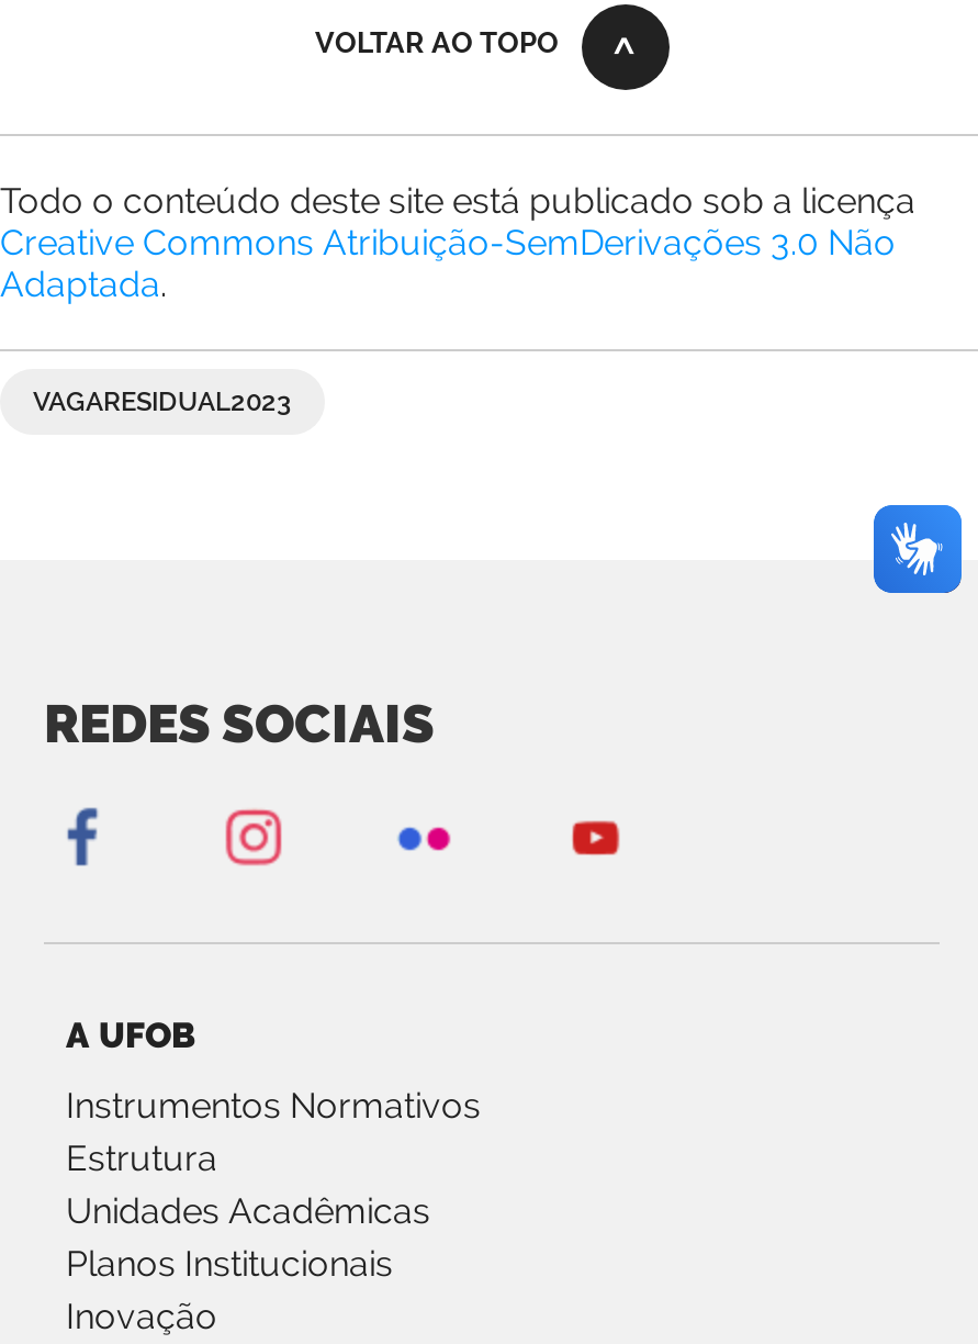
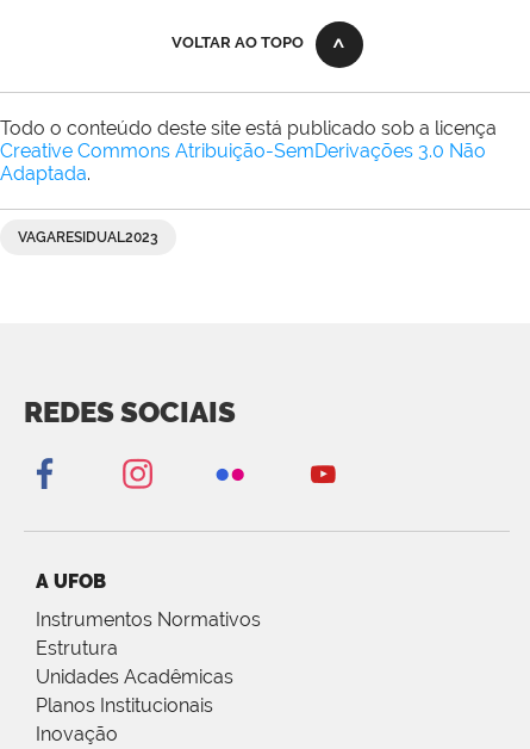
- [image]
